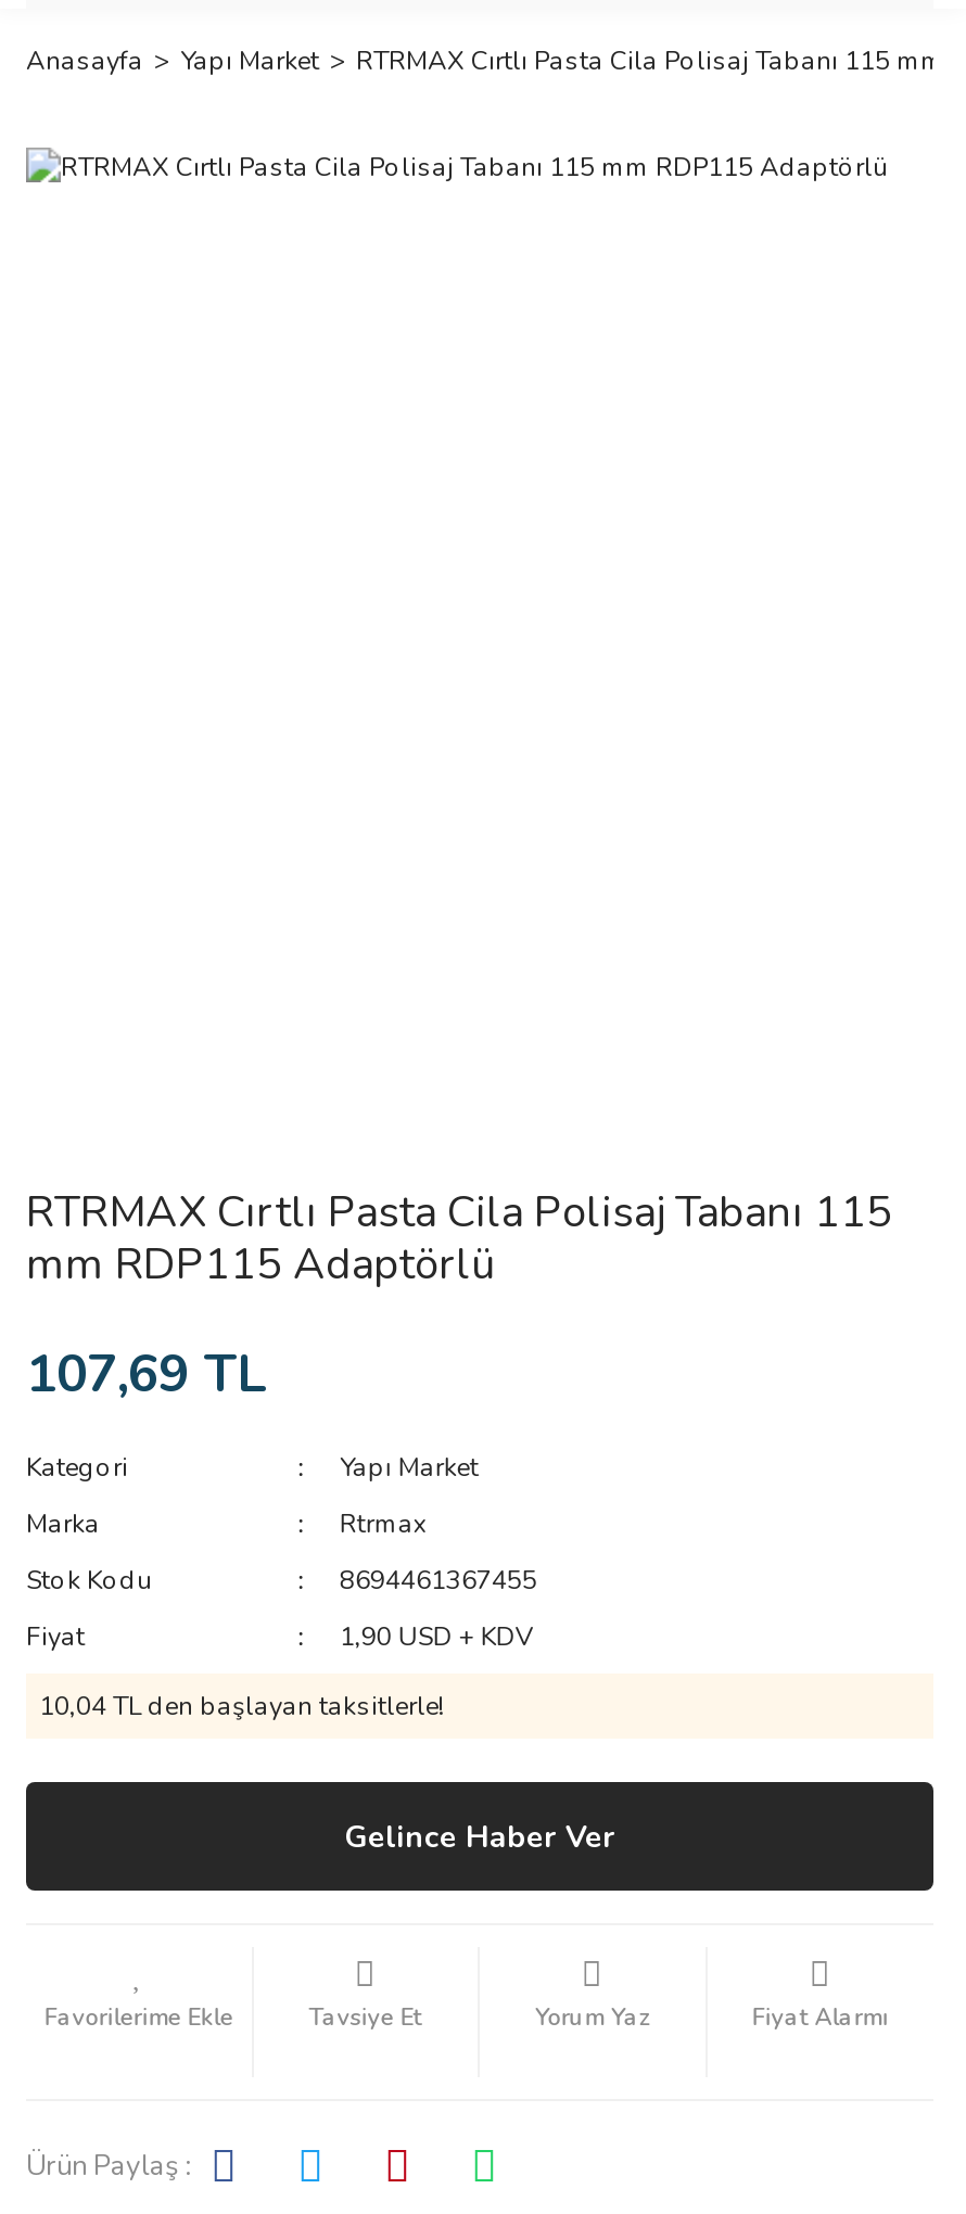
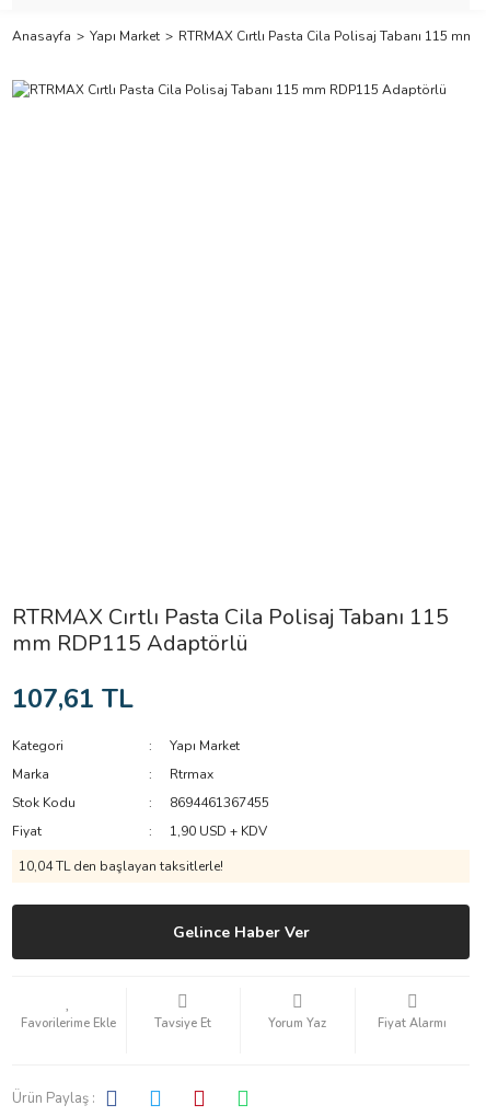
- 107,69 TL
+ 107,61 TL
